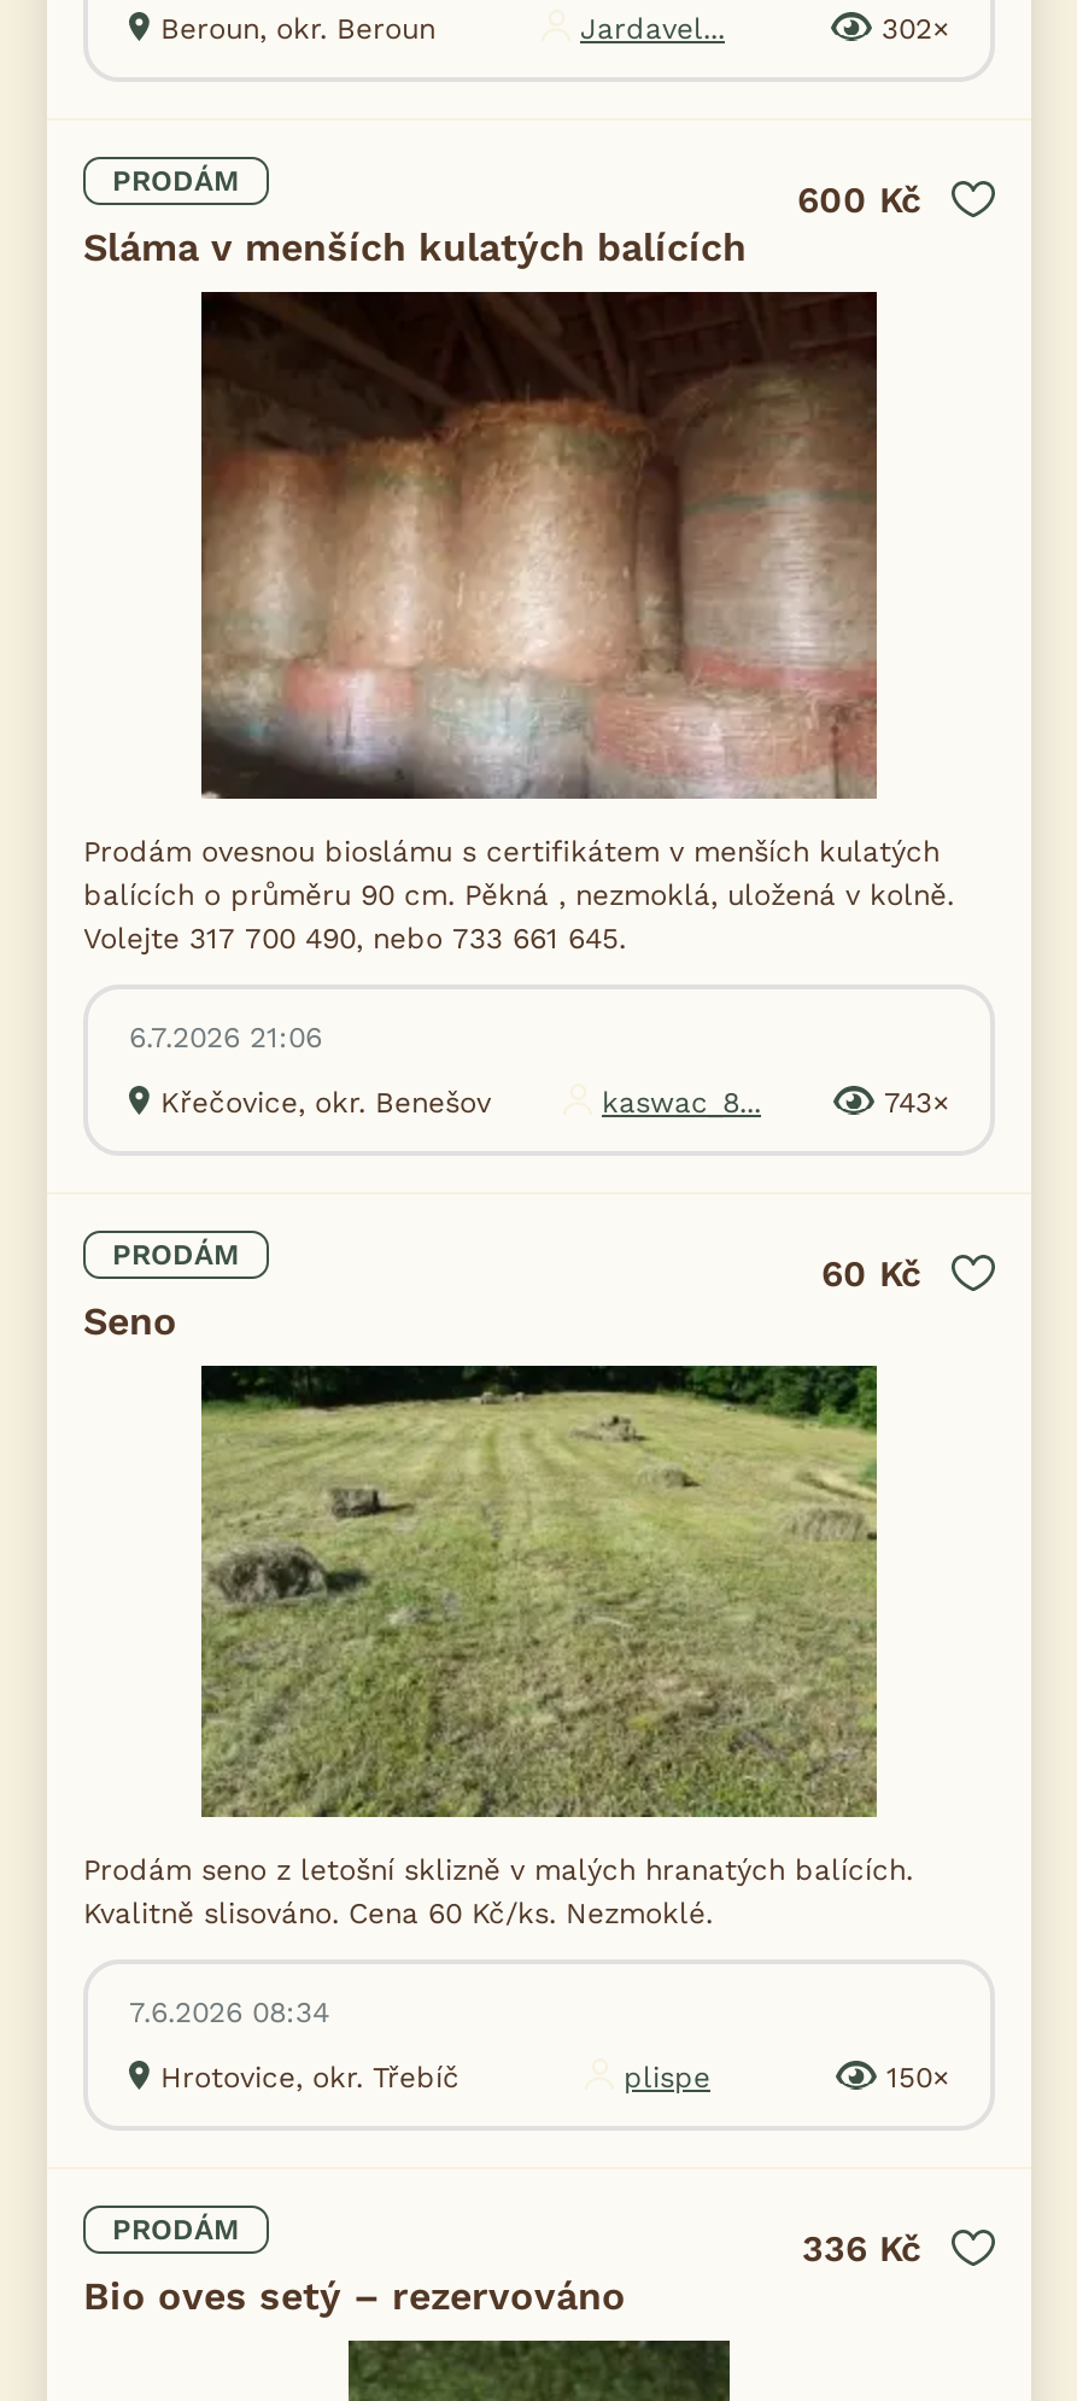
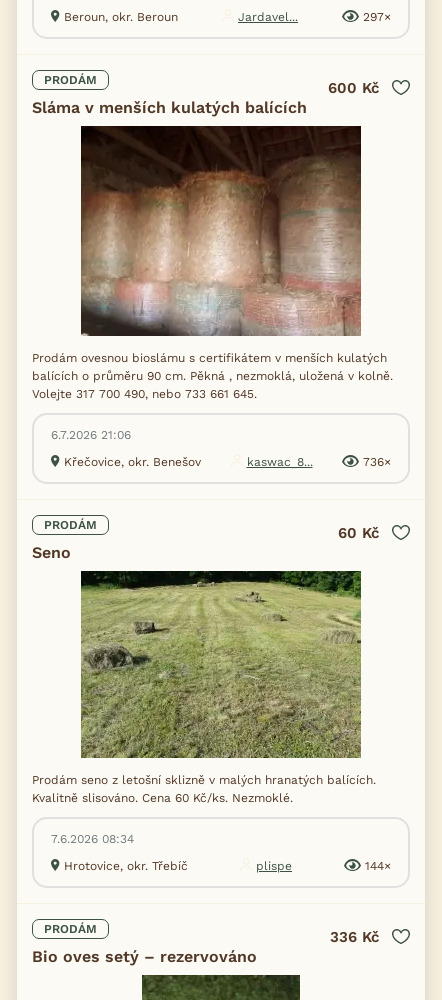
- 302×
+ 297×

- 743×
+ 736×

- 150×
+ 144×
